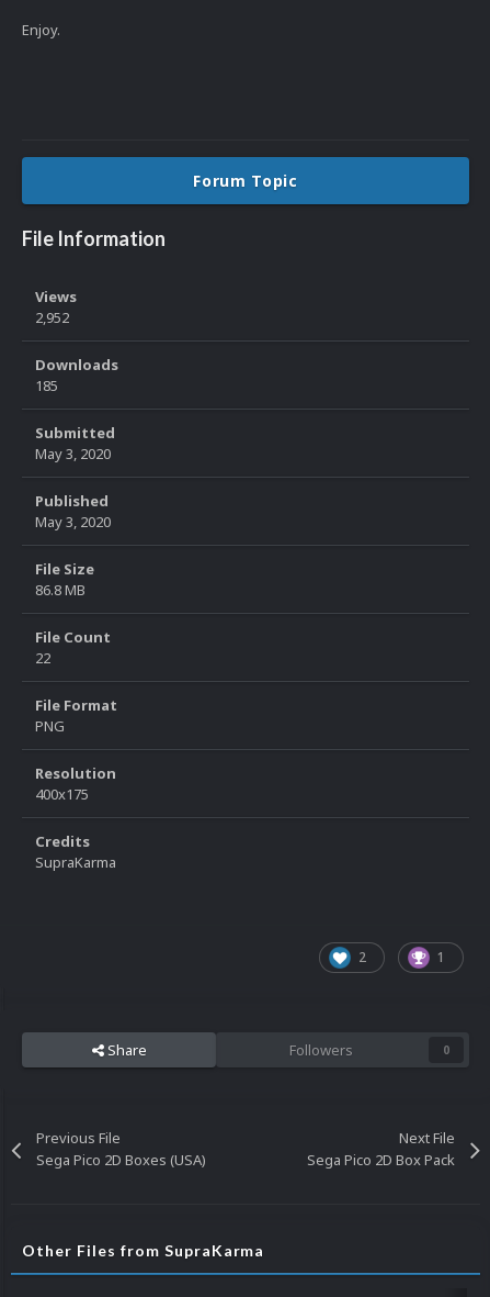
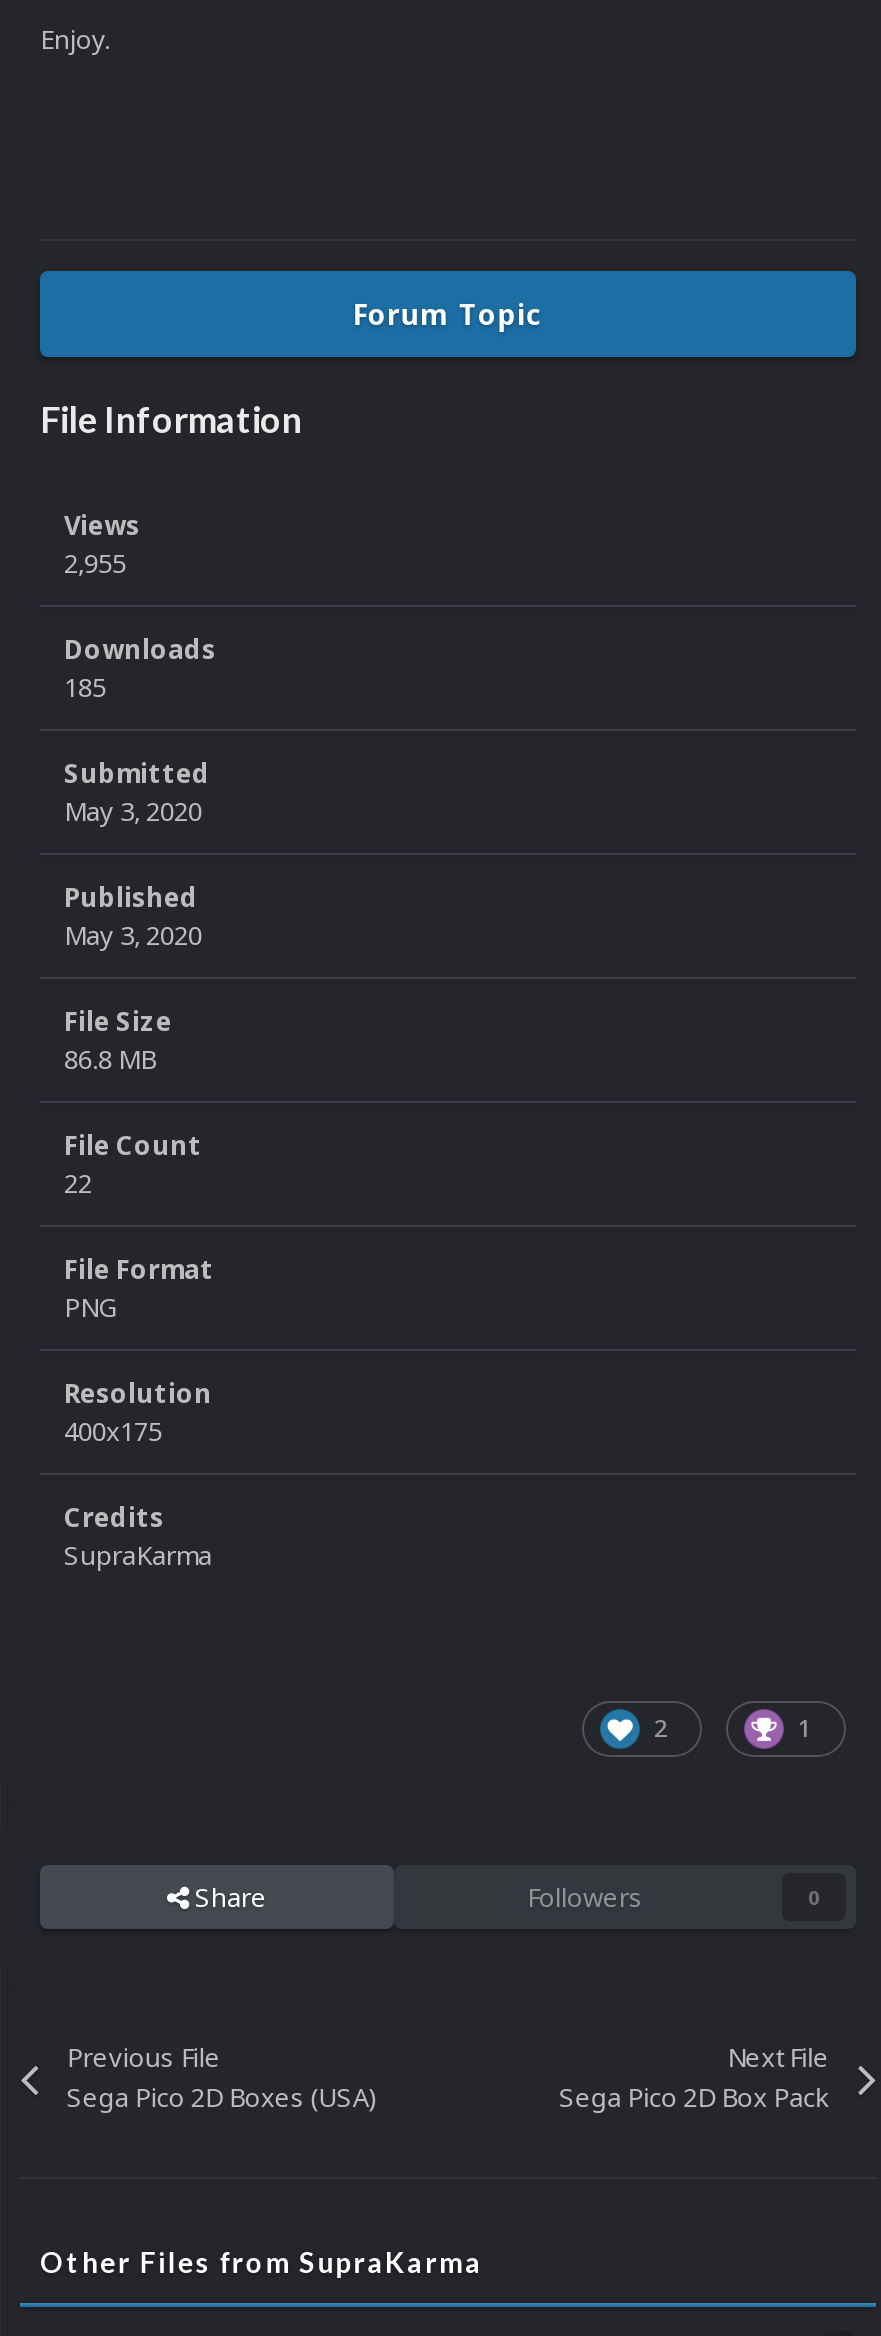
- 2,952
+ 2,955
